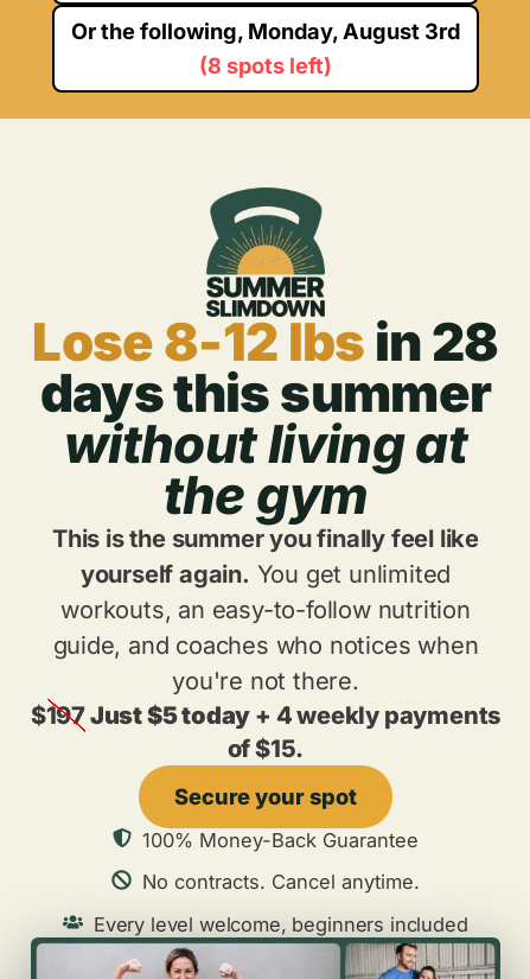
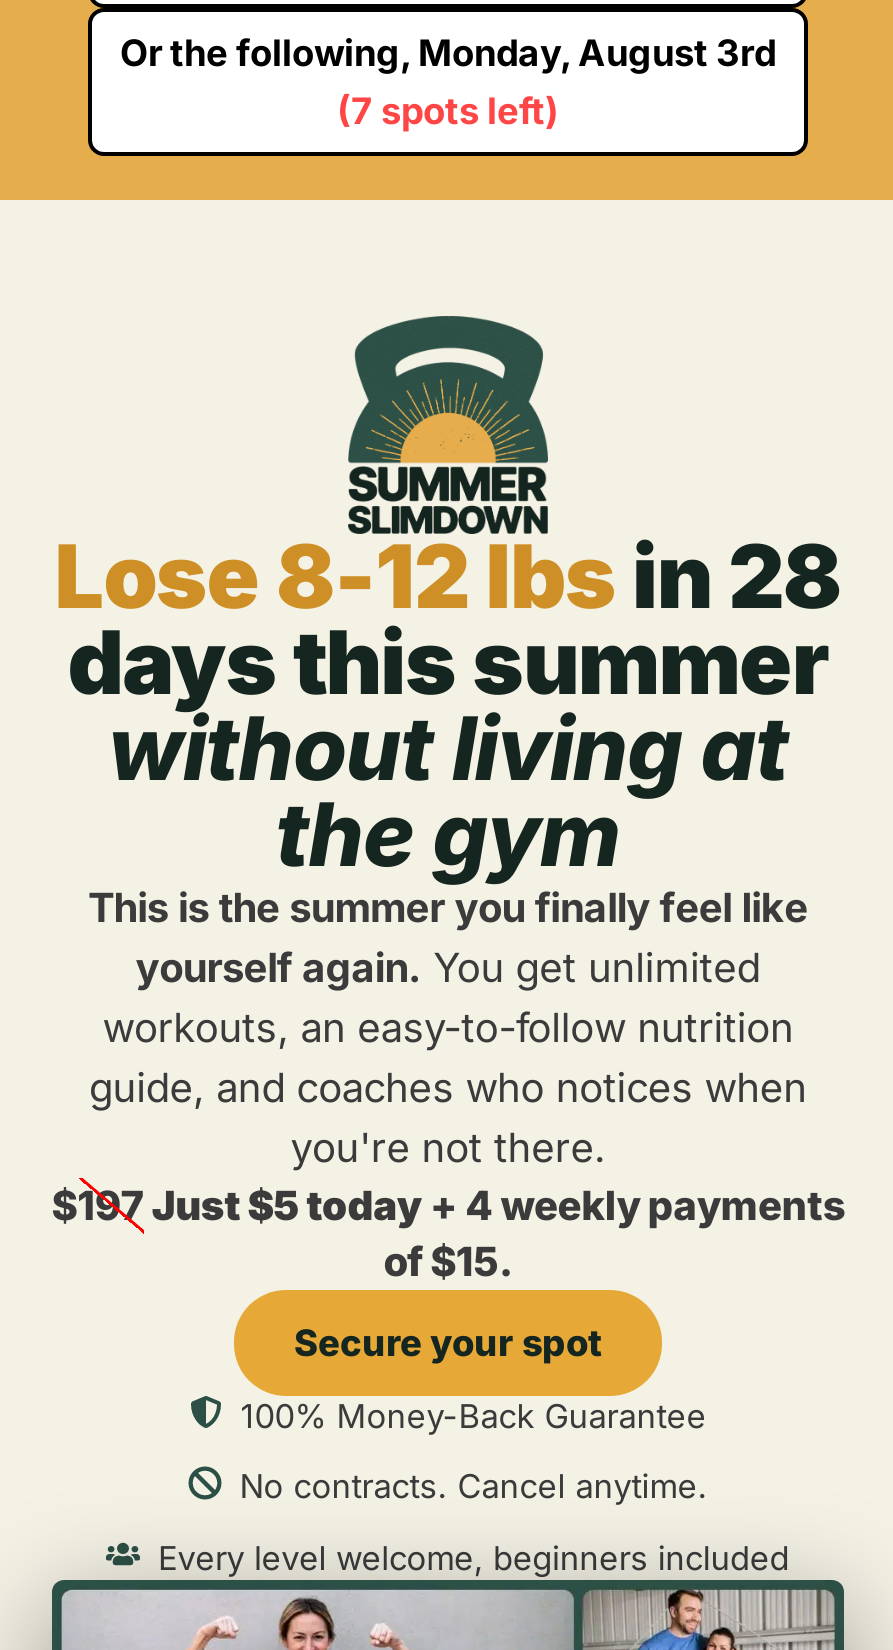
- (8 spots left)
+ (7 spots left)
